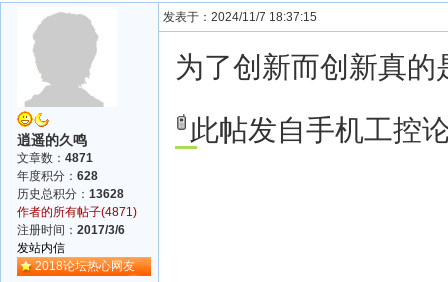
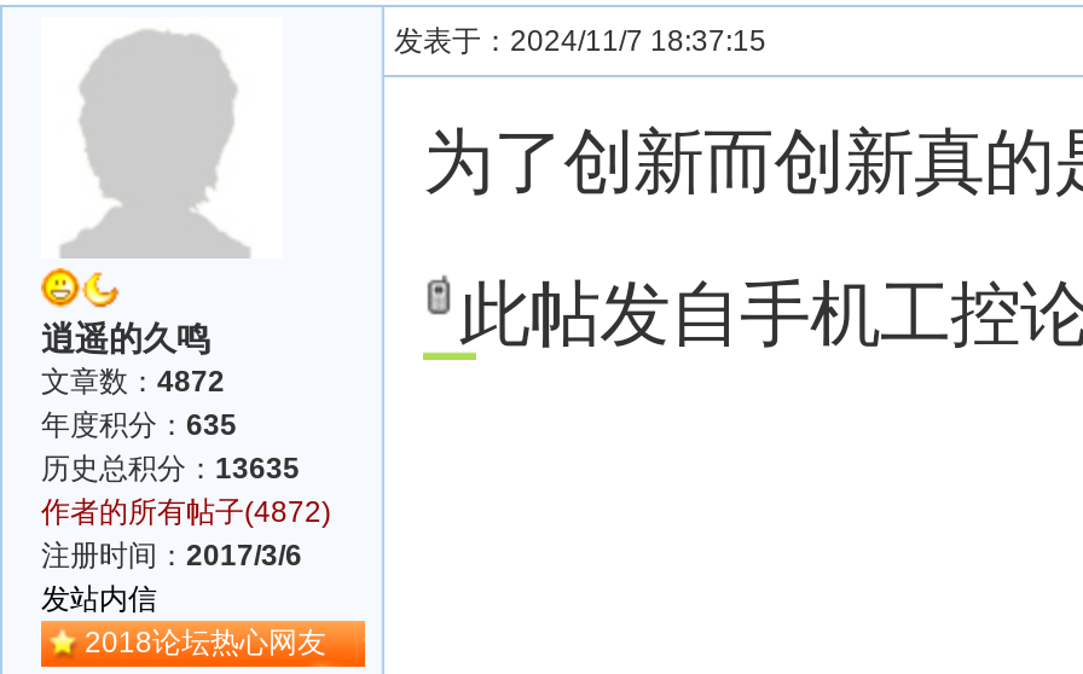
- 文章数：4871
+ 文章数：4872

- 年度积分：628
+ 年度积分：635

- 历史总积分：13628
+ 历史总积分：13635

- 作者的所有帖子(4871)
+ 作者的所有帖子(4872)
